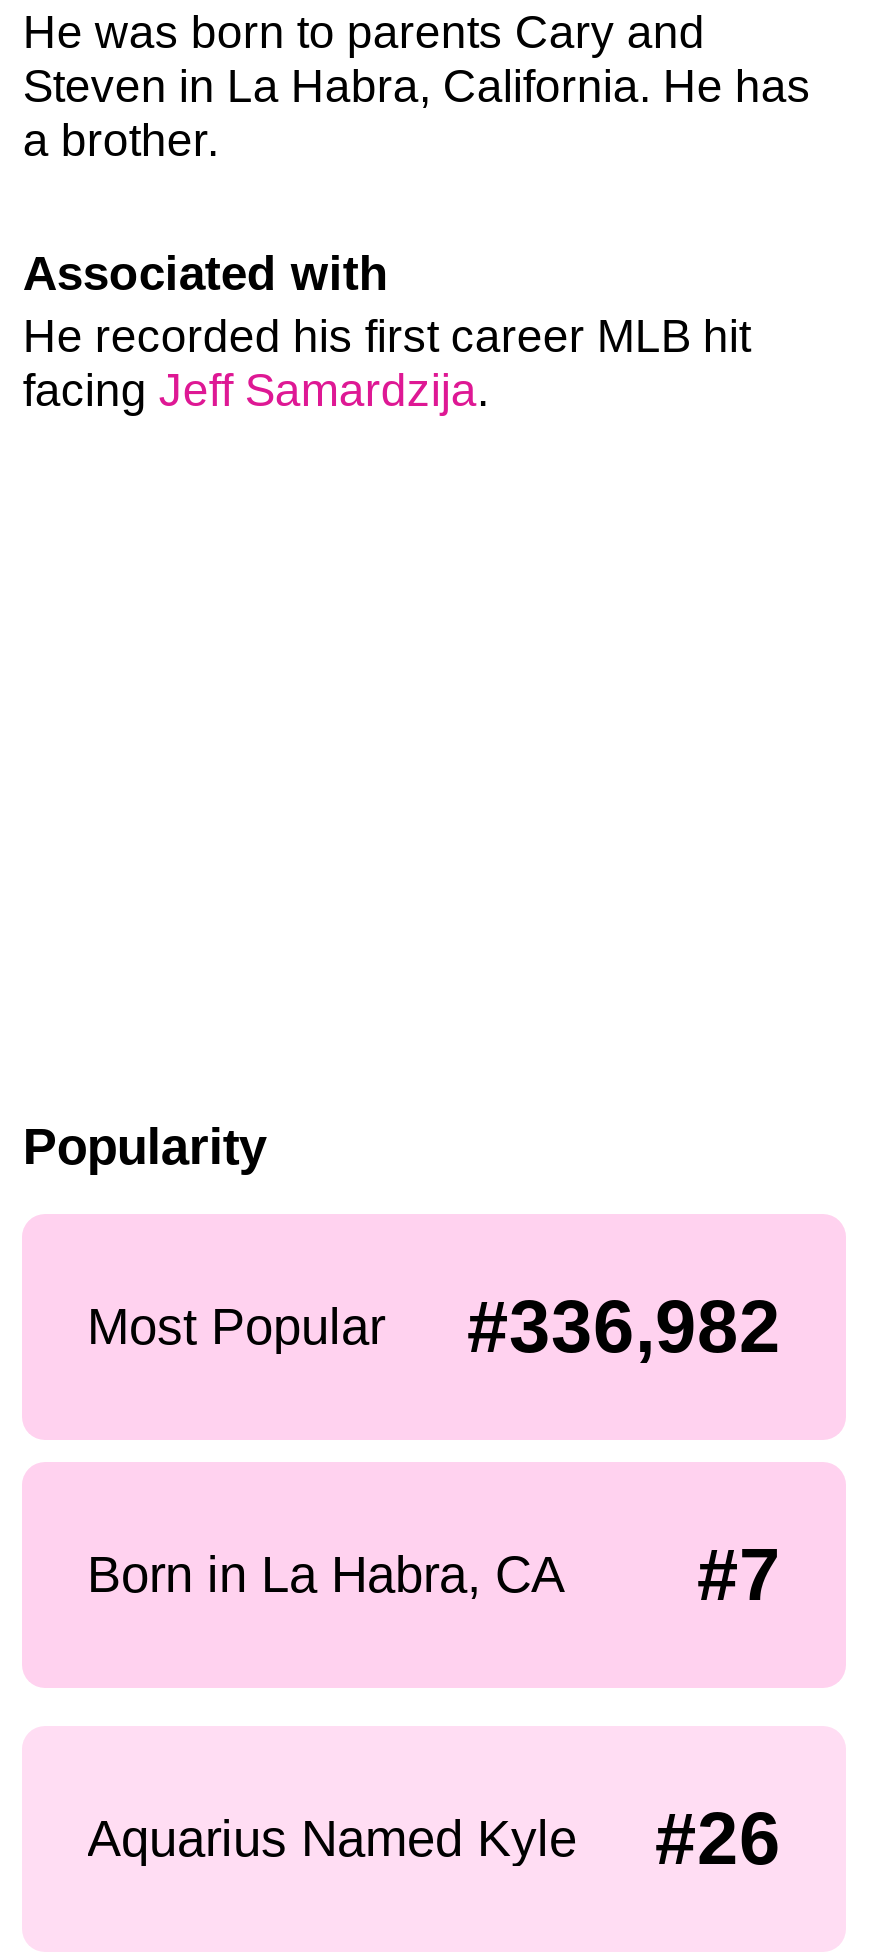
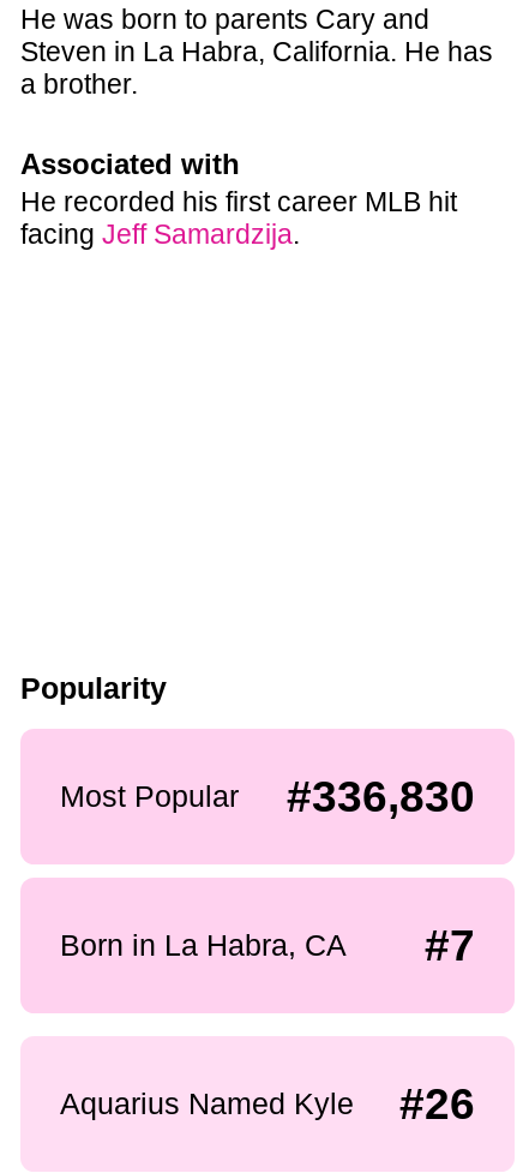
- Most Popular #336,982
+ Most Popular #336,830
